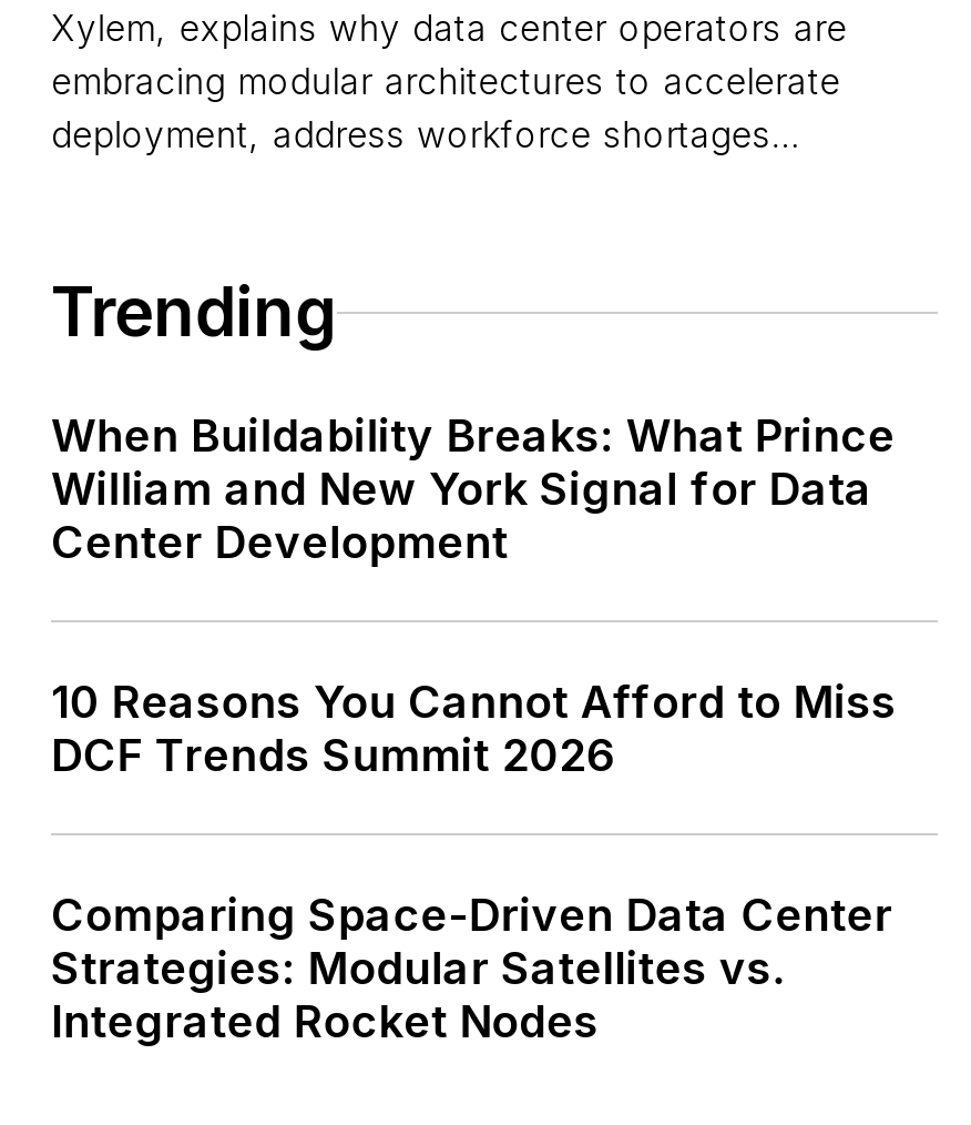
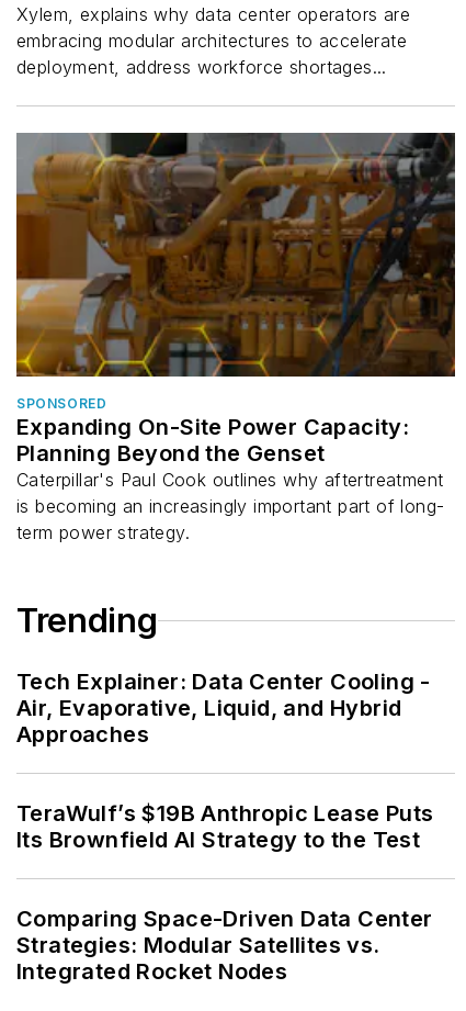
+ [image]
+ SPONSORED
+ Expanding On-Site Power Capacity:
+ Planning Beyond the Genset
+ Caterpillar's Paul Cook outlines why aftertreatment
+ is becoming an increasingly important part of long-
+ term power strategy.

- When Buildability Breaks: What Prince
- William and New York Signal for Data
- Center Development
+ Tech Explainer: Data Center Cooling -
+ Air, Evaporative, Liquid, and Hybrid
+ Approaches

- 10 Reasons You Cannot Afford to Miss
- DCF Trends Summit 2026
+ TeraWulf’s $19B Anthropic Lease Puts
+ Its Brownfield AI Strategy to the Test
